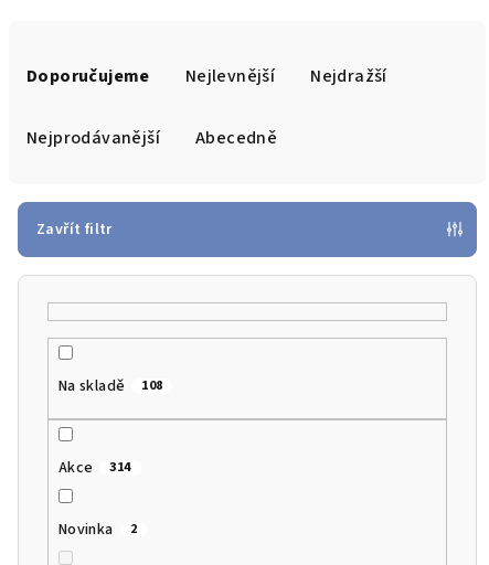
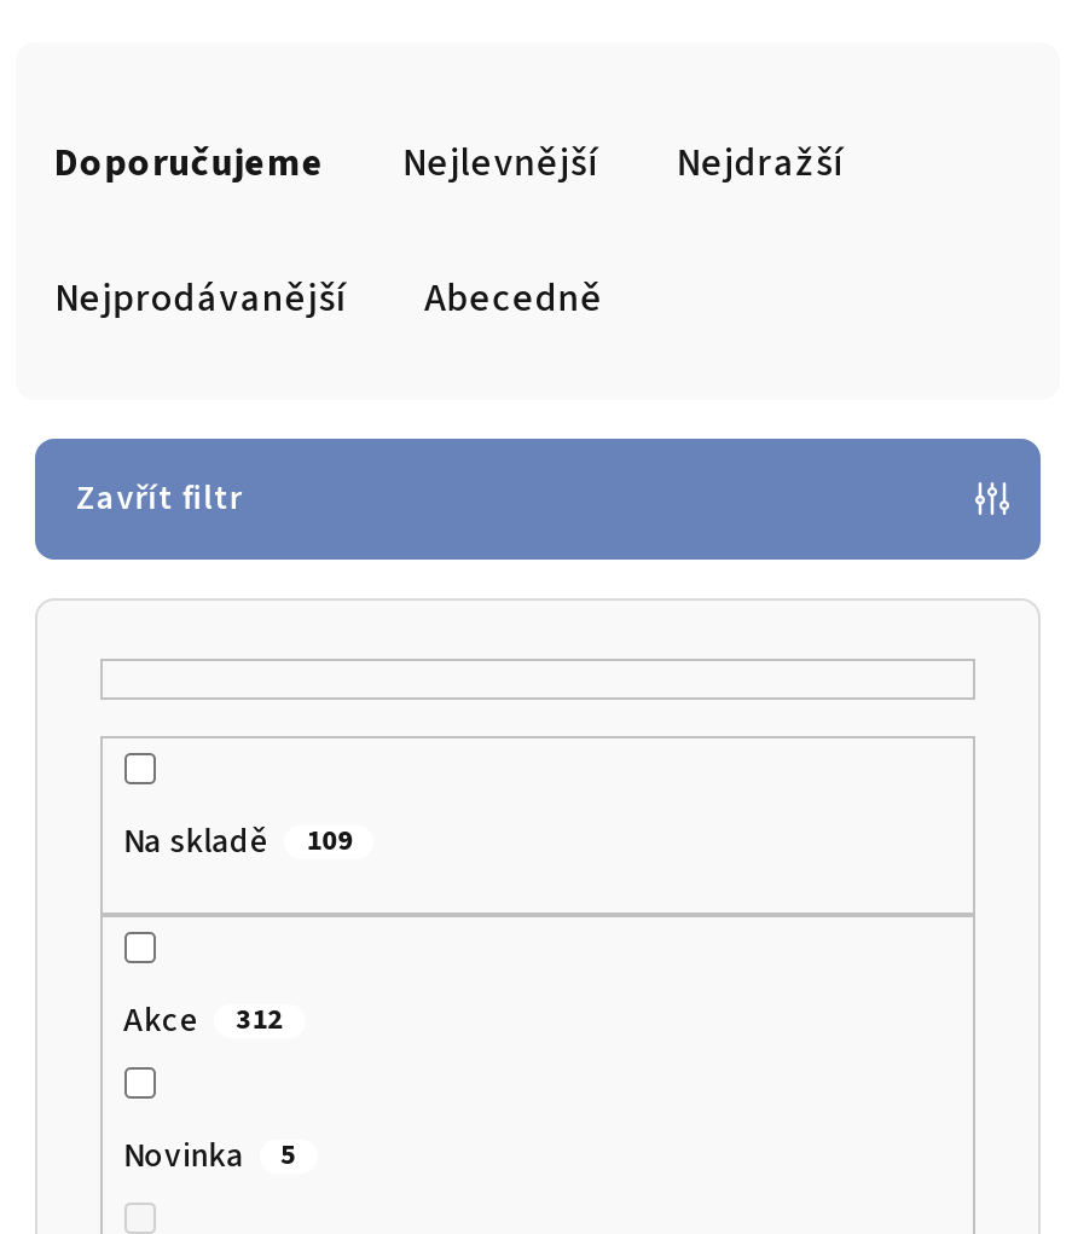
- 108
+ 109

- Akce 314
+ Akce 312

- Novinka 2
+ Novinka 5
